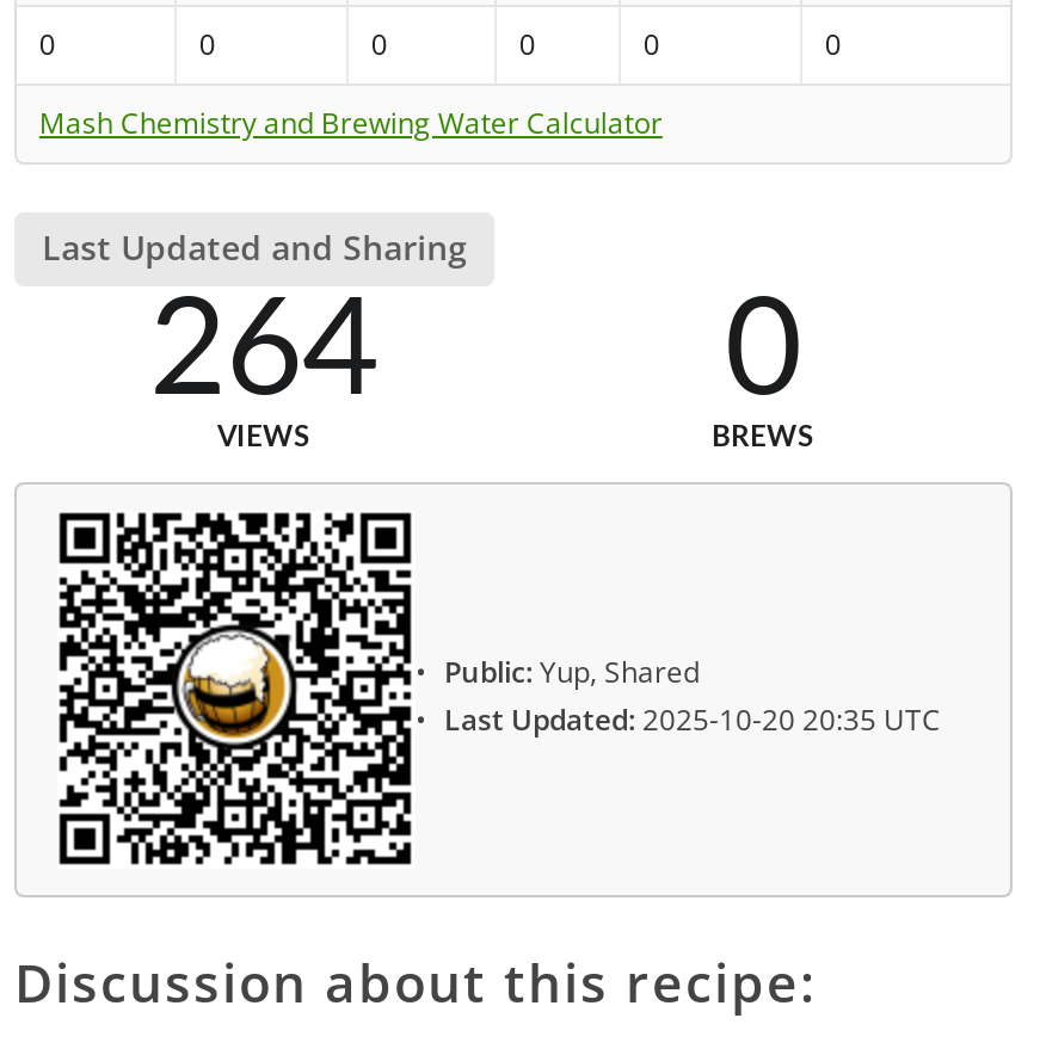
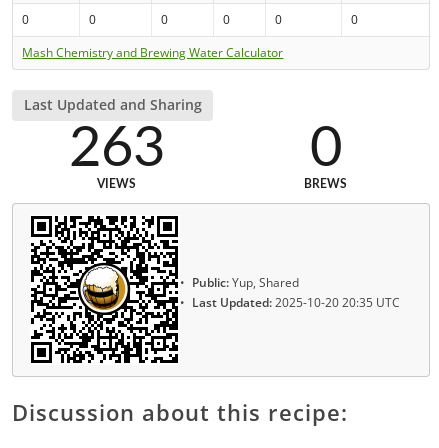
- 264
+ 263
